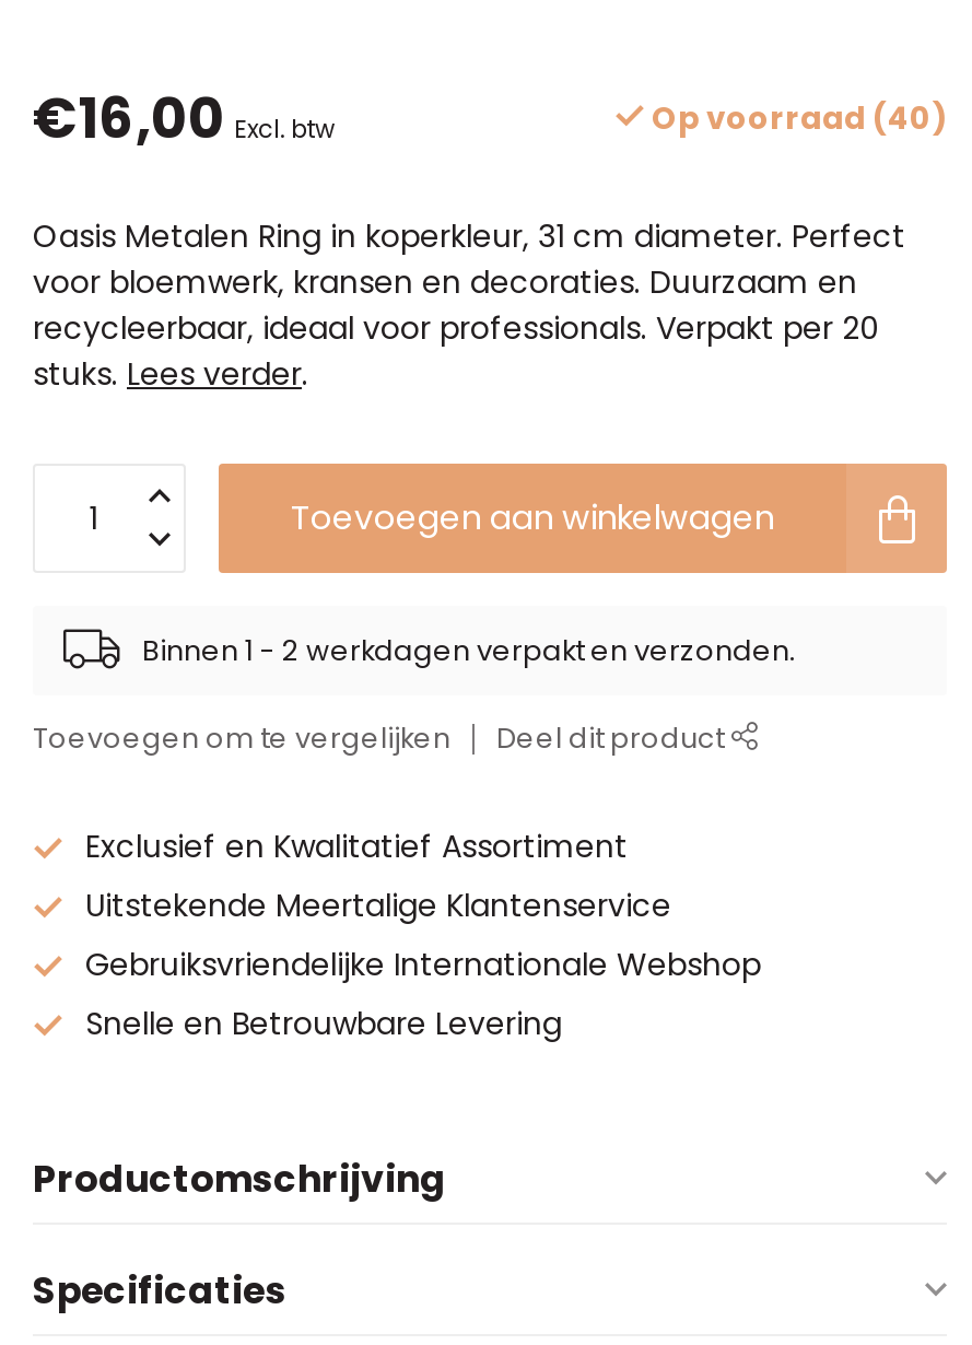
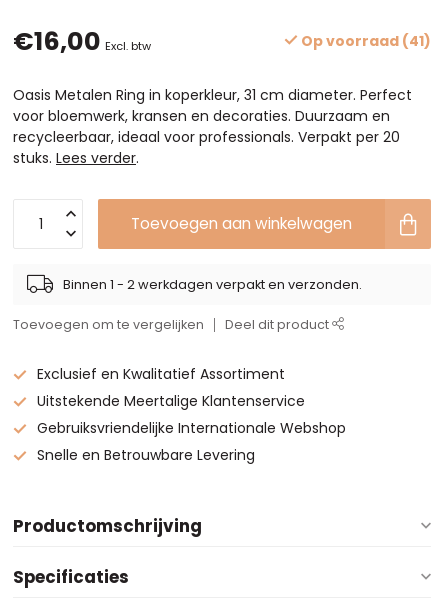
- Op voorraad (40)
+ Op voorraad (41)
